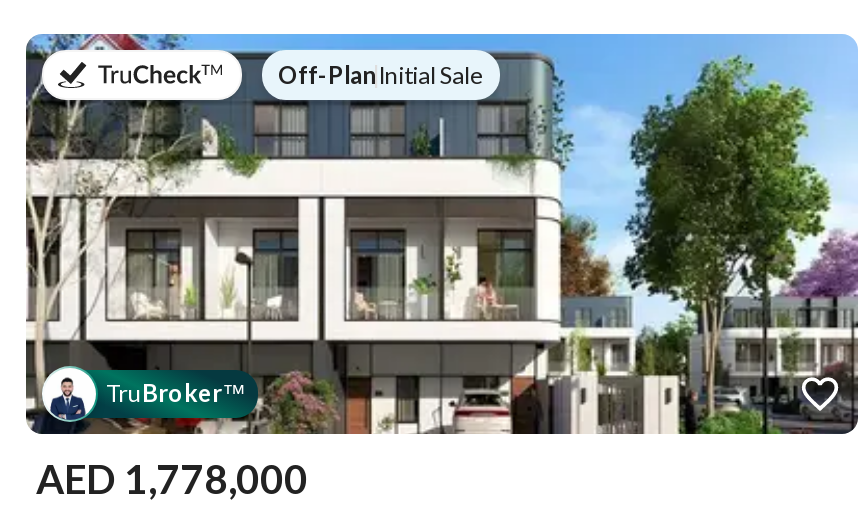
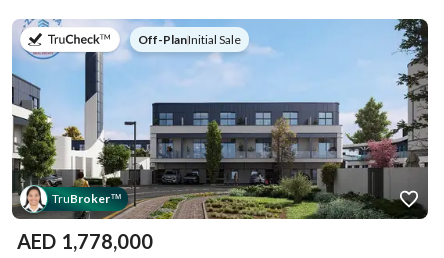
- [image]
+ [image]
